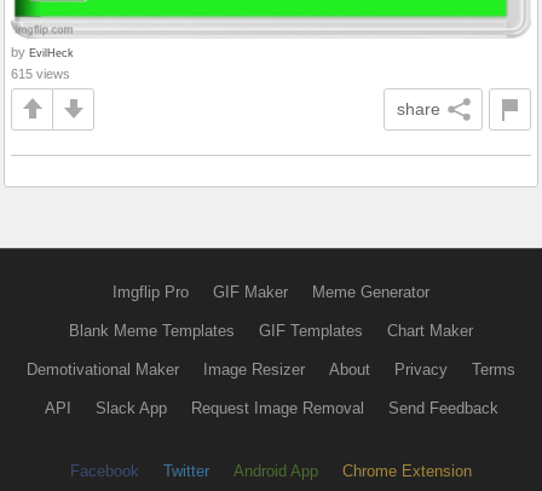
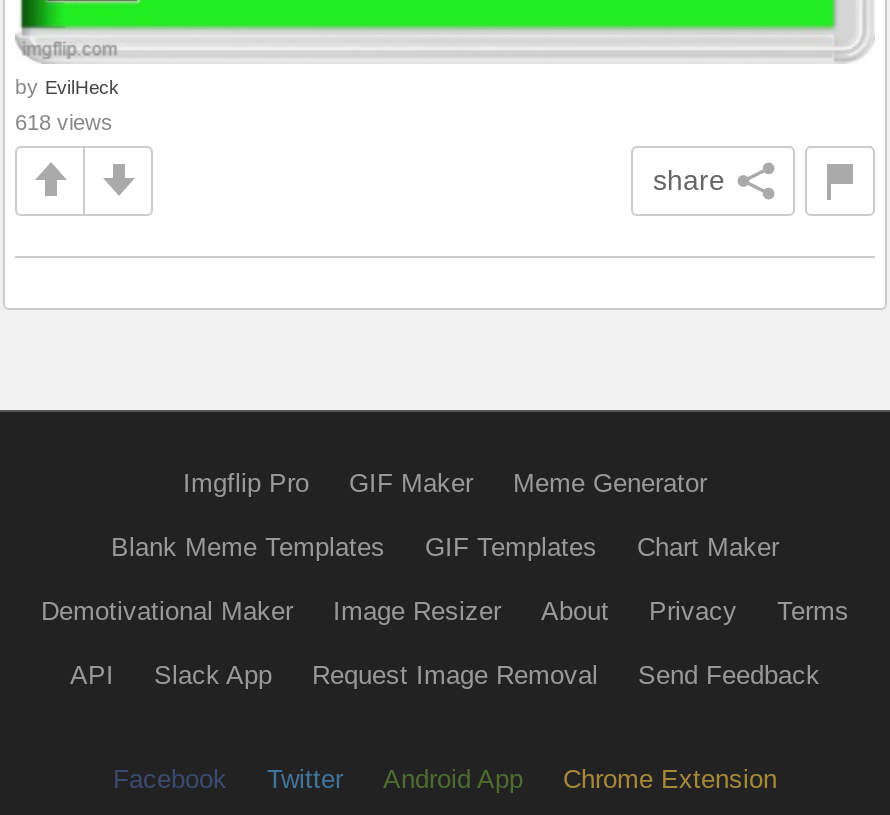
- 615 views
+ 618 views
